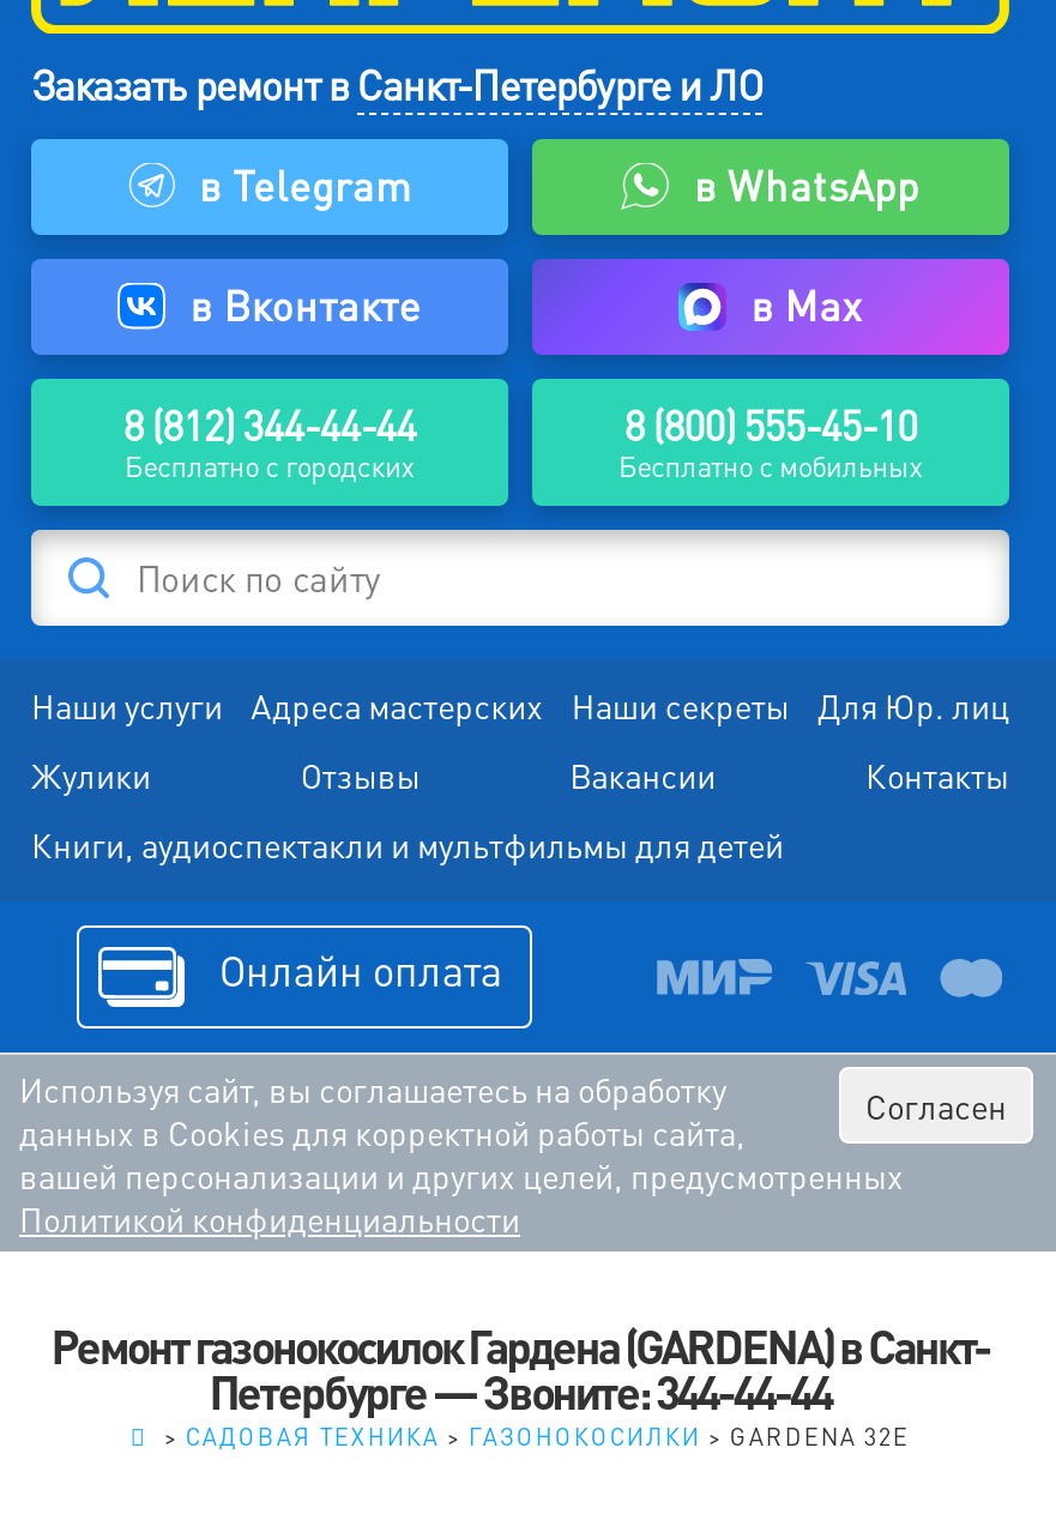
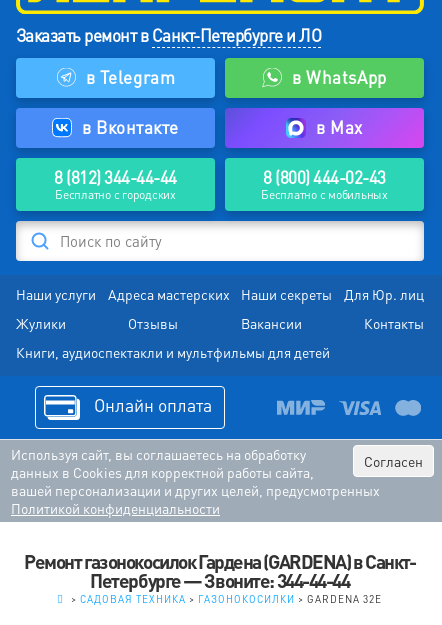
- 8 (800) 555-45-10
+ 8 (800) 444-02-43
